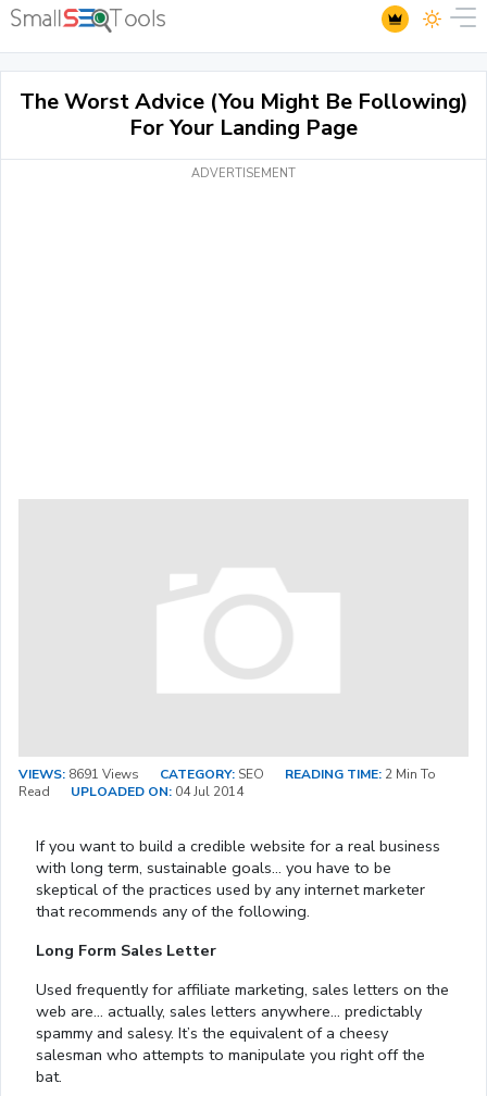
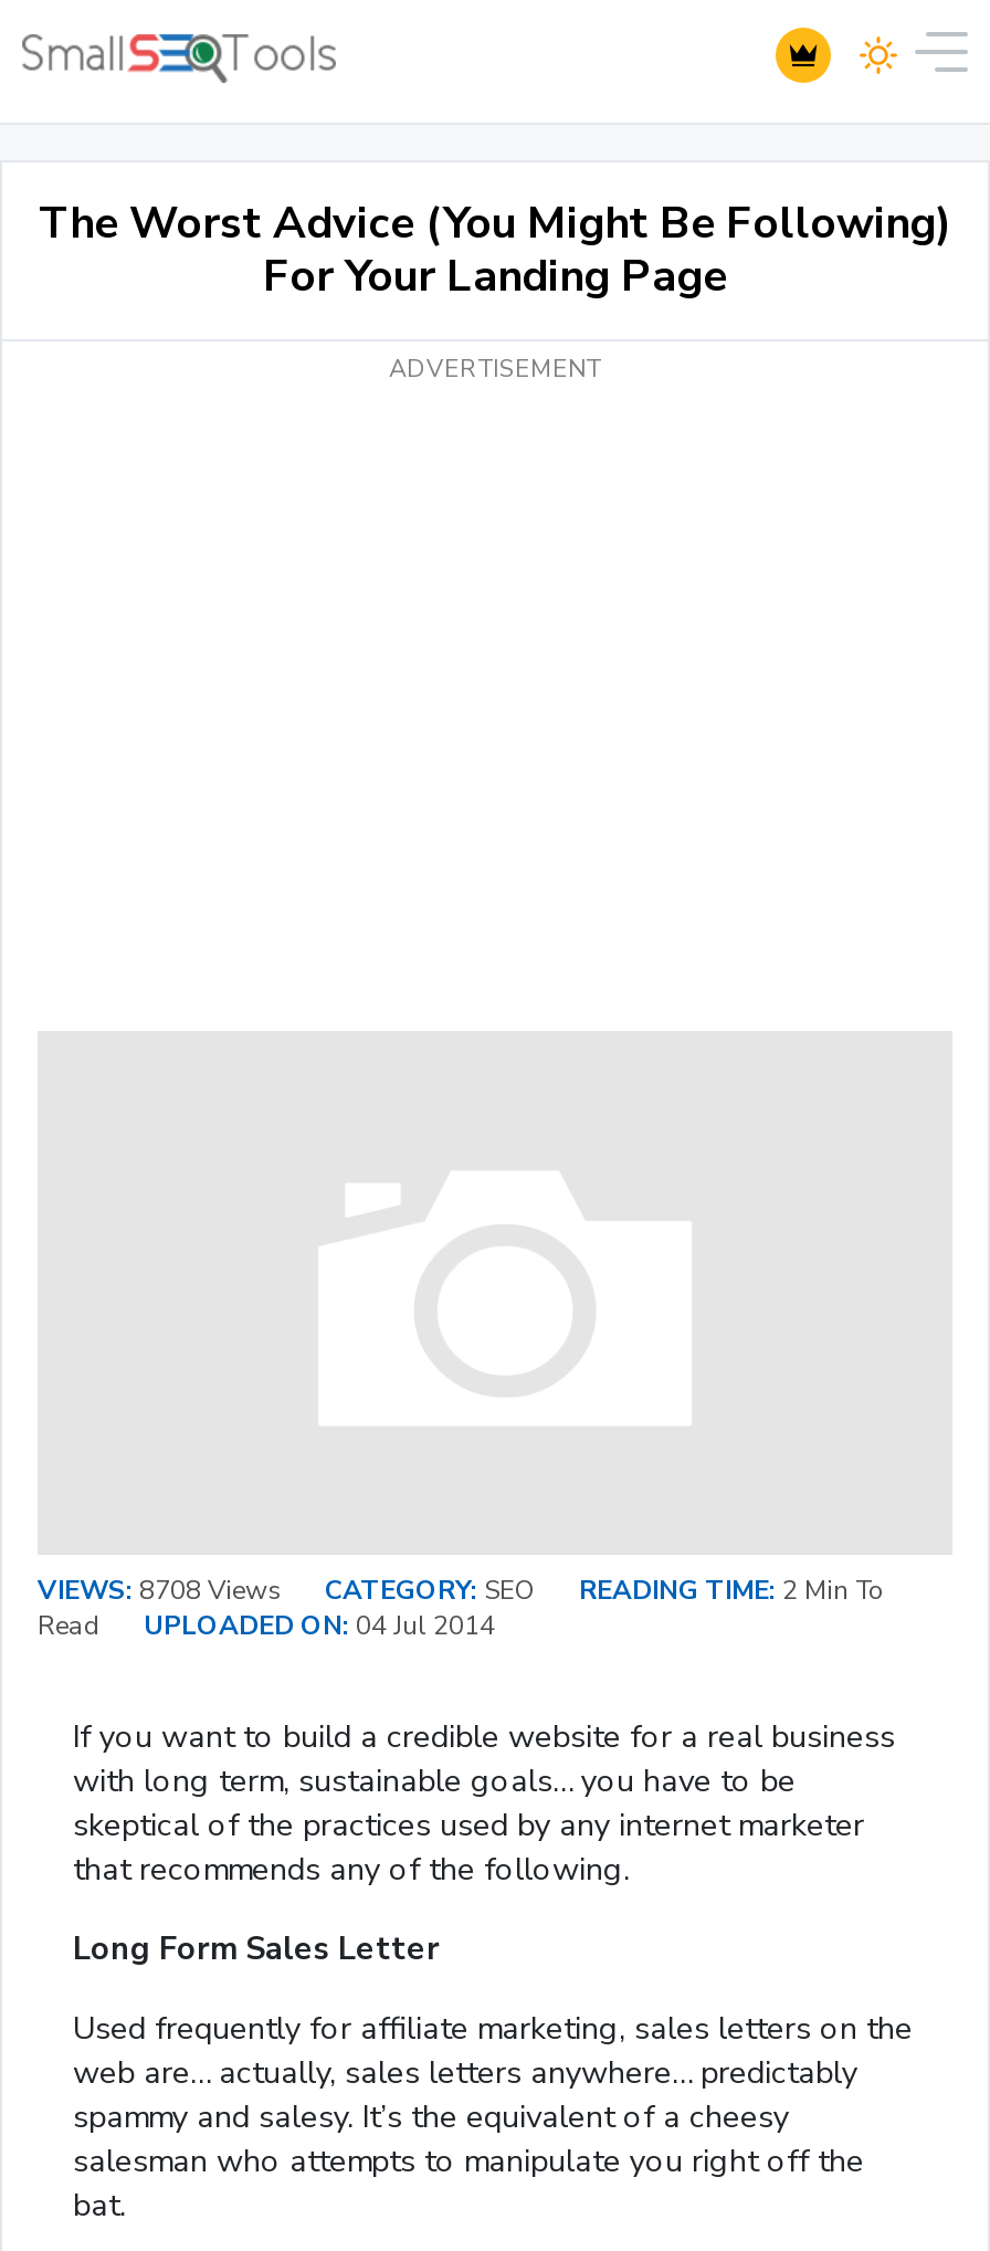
- VIEWS: 8691 Views CATEGORY: SEO READING TIME: 2 Min To
+ VIEWS: 8708 Views CATEGORY: SEO READING TIME: 2 Min To
